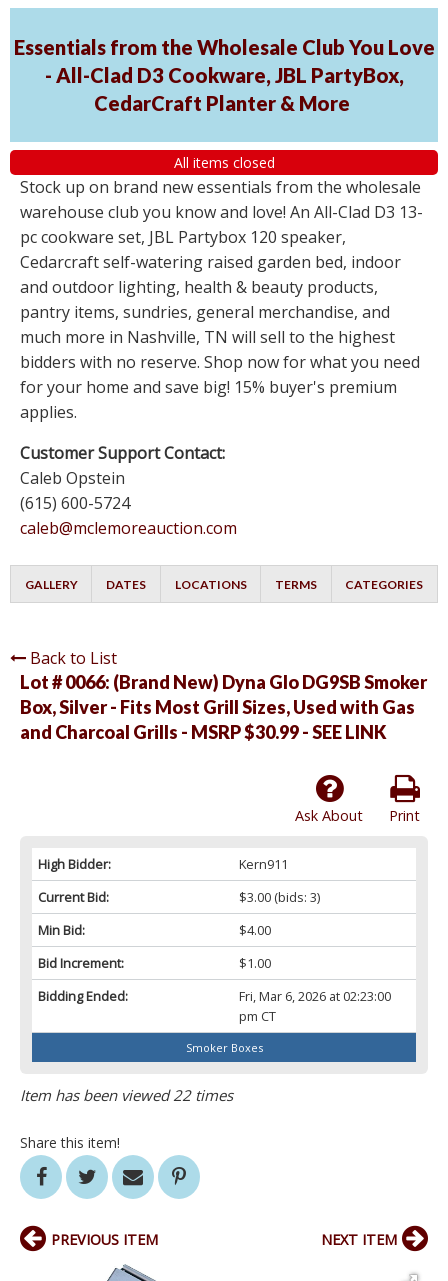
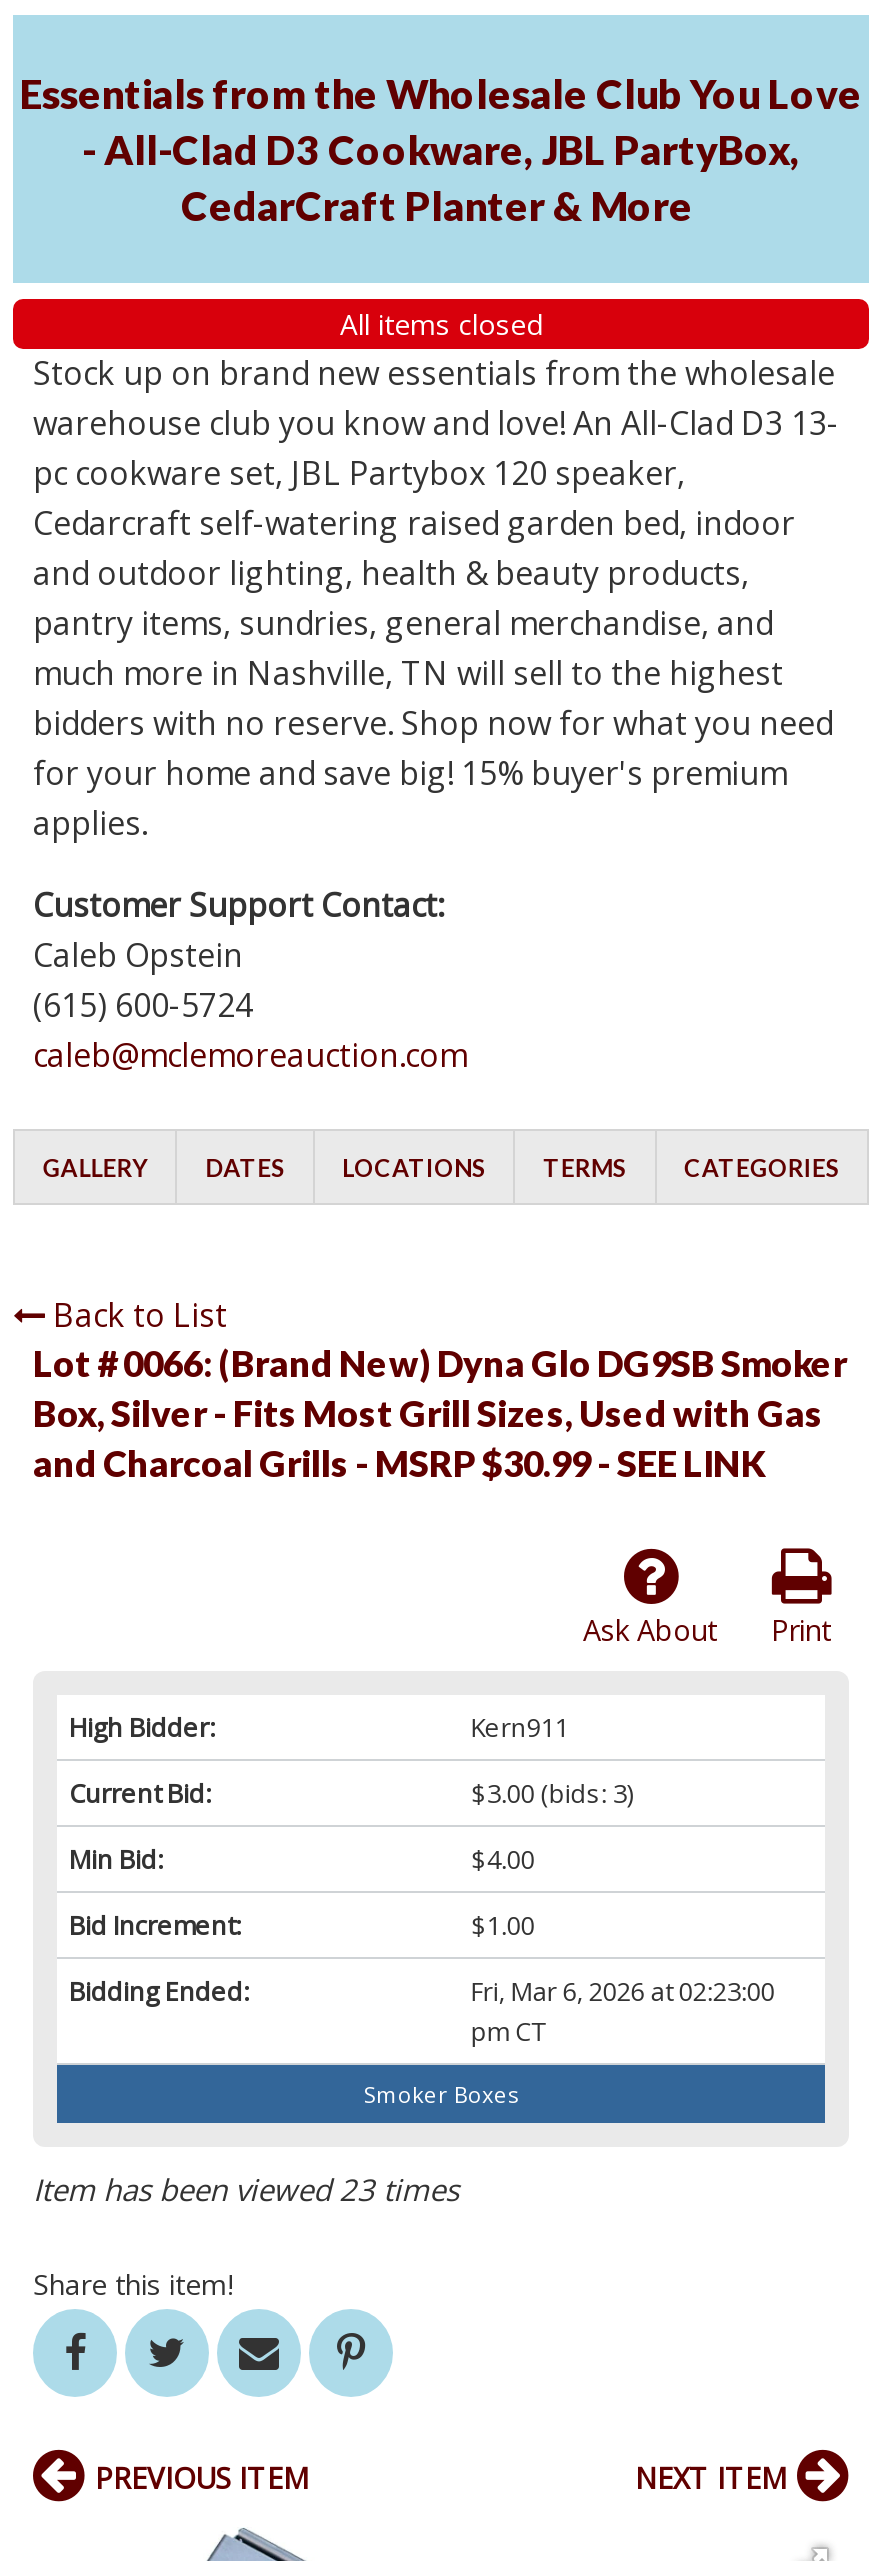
- Item has been viewed 22 times
+ Item has been viewed 23 times
